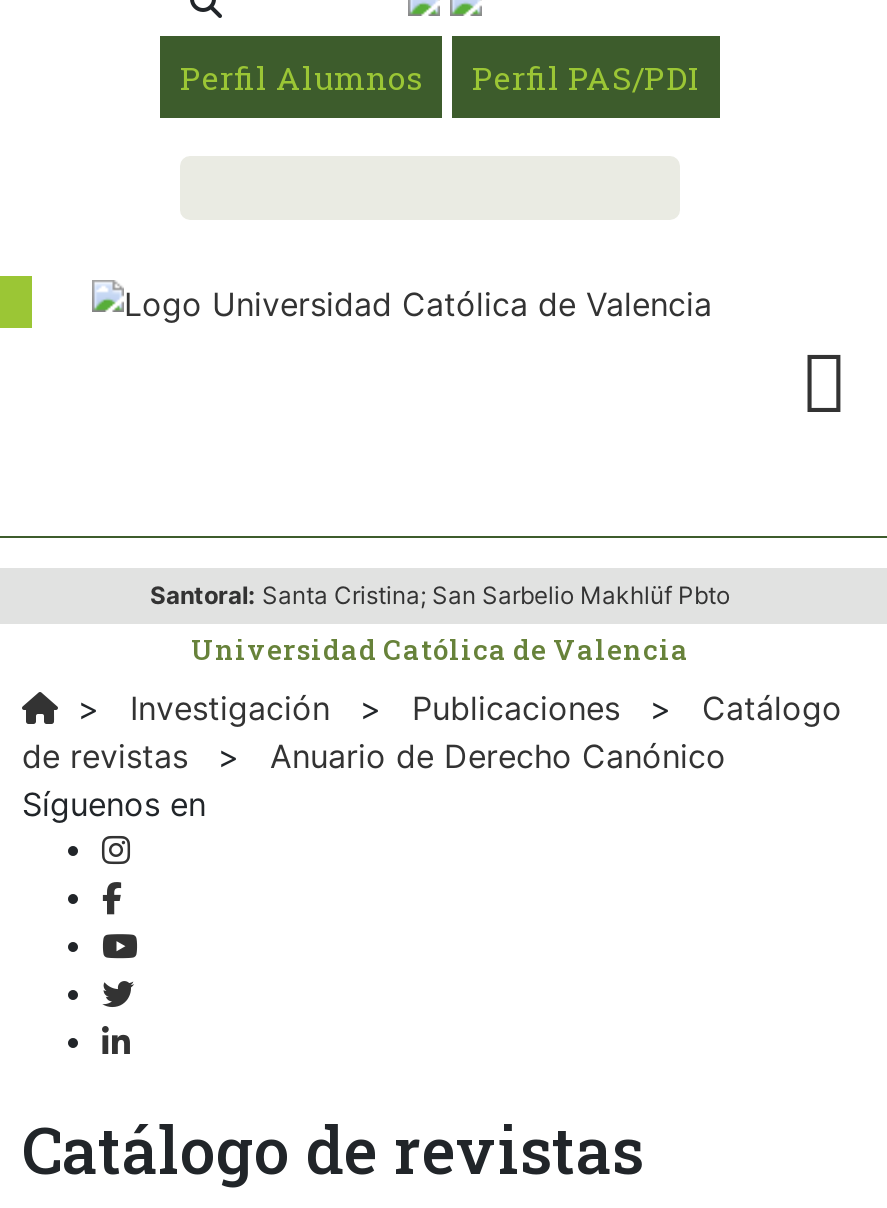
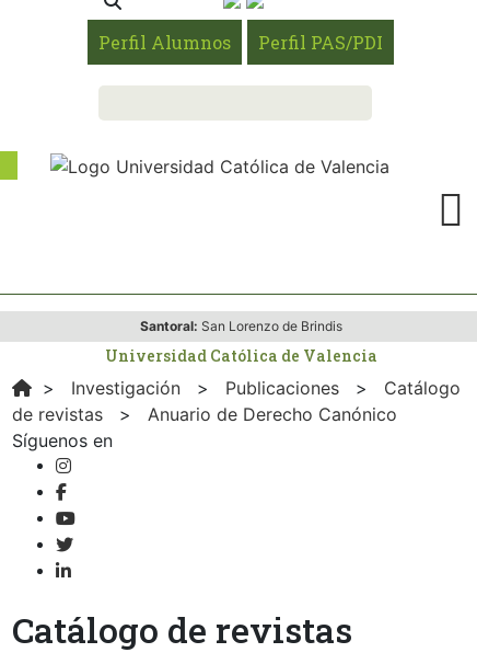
- Santoral: Santa Cristina; San Sarbelio Makhlüf Pbto
+ Santoral: San Lorenzo de Brindis
